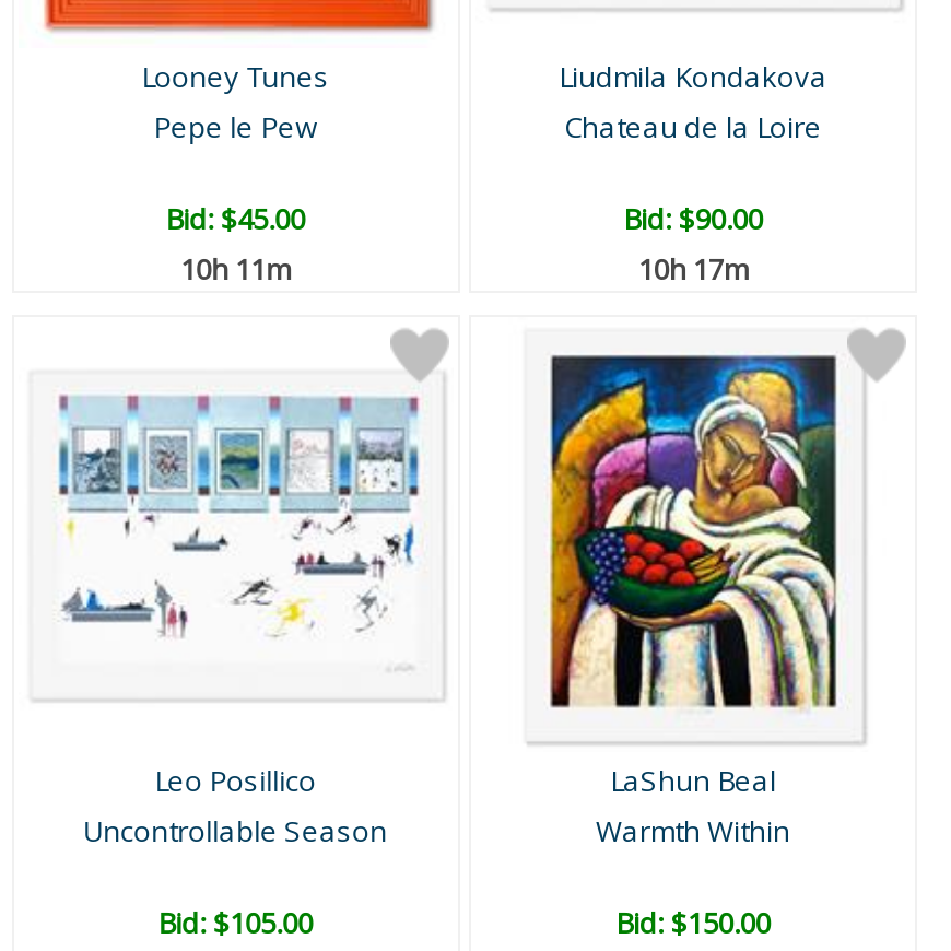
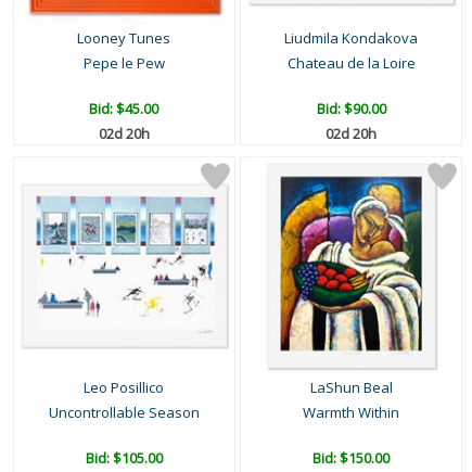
- 10h 11m
+ 02d 20h

- 10h 17m
+ 02d 20h
